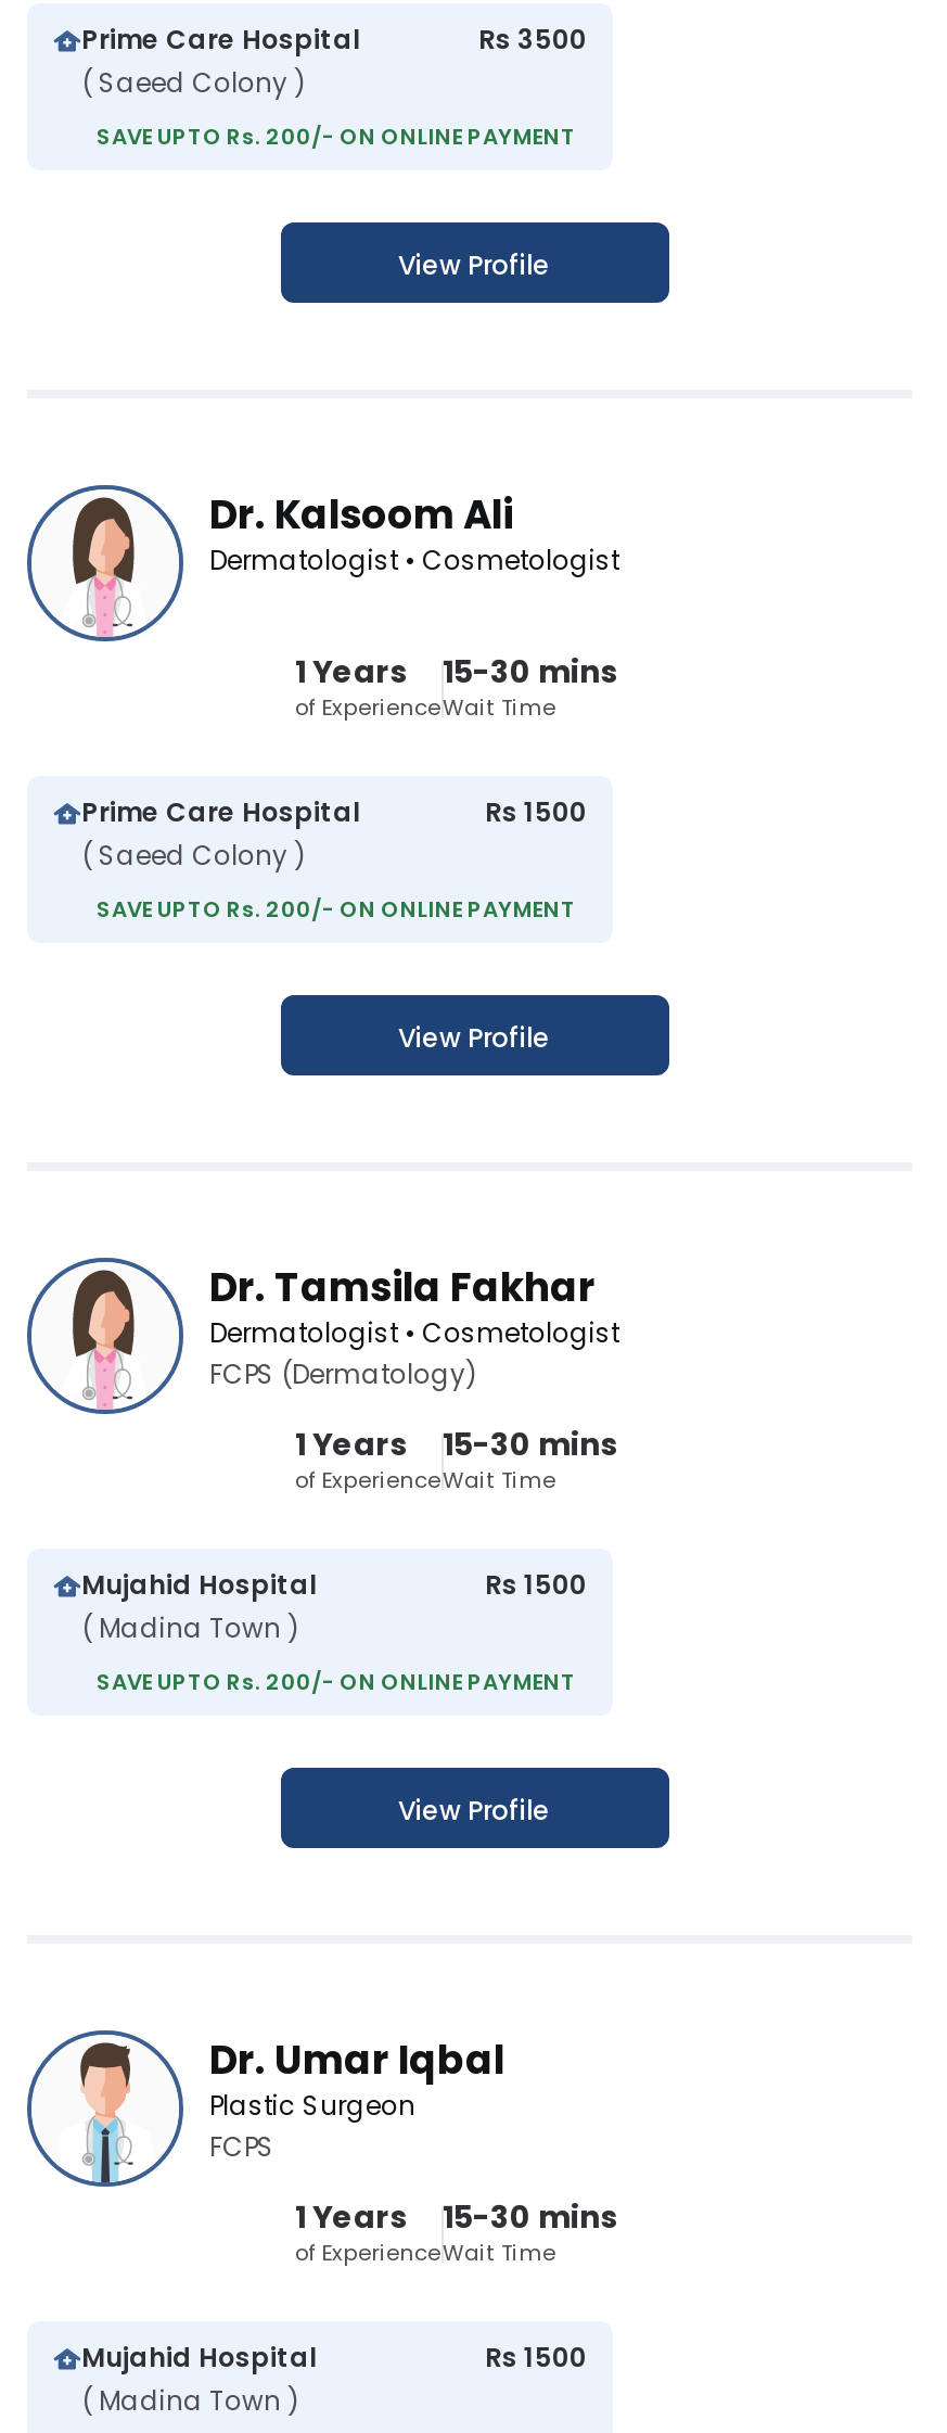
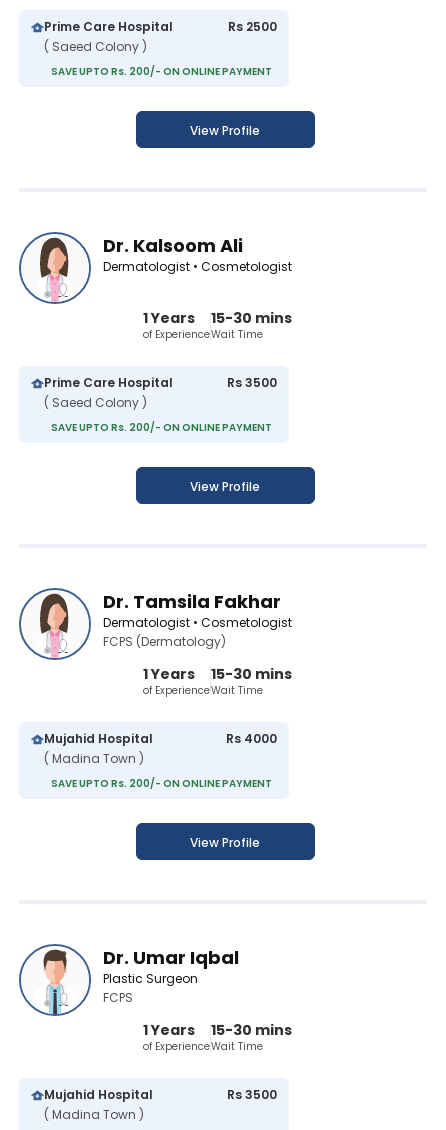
- Rs 3500
+ Rs 2500

- Rs 1500
+ Rs 3500

- Rs 1500
+ Rs 4000

- Rs 1500
+ Rs 3500
